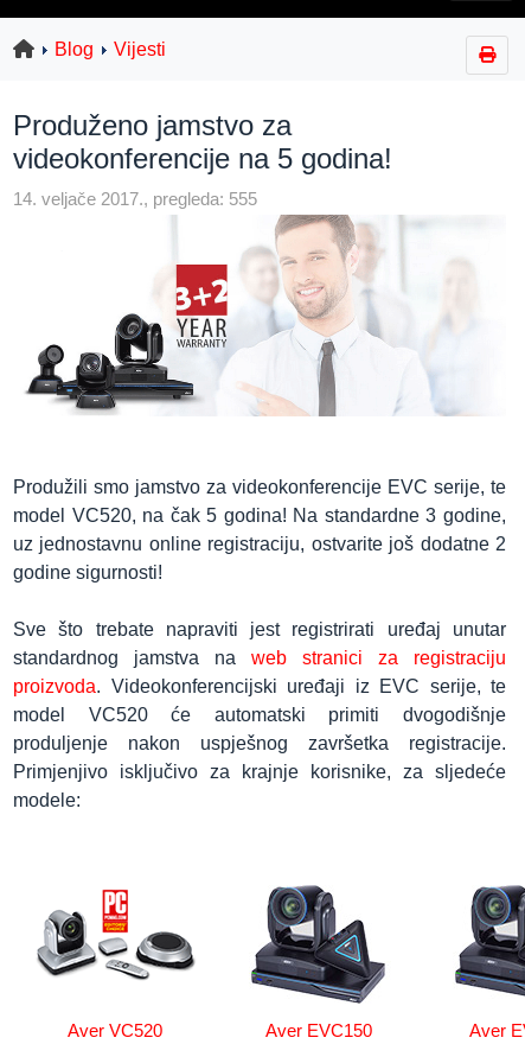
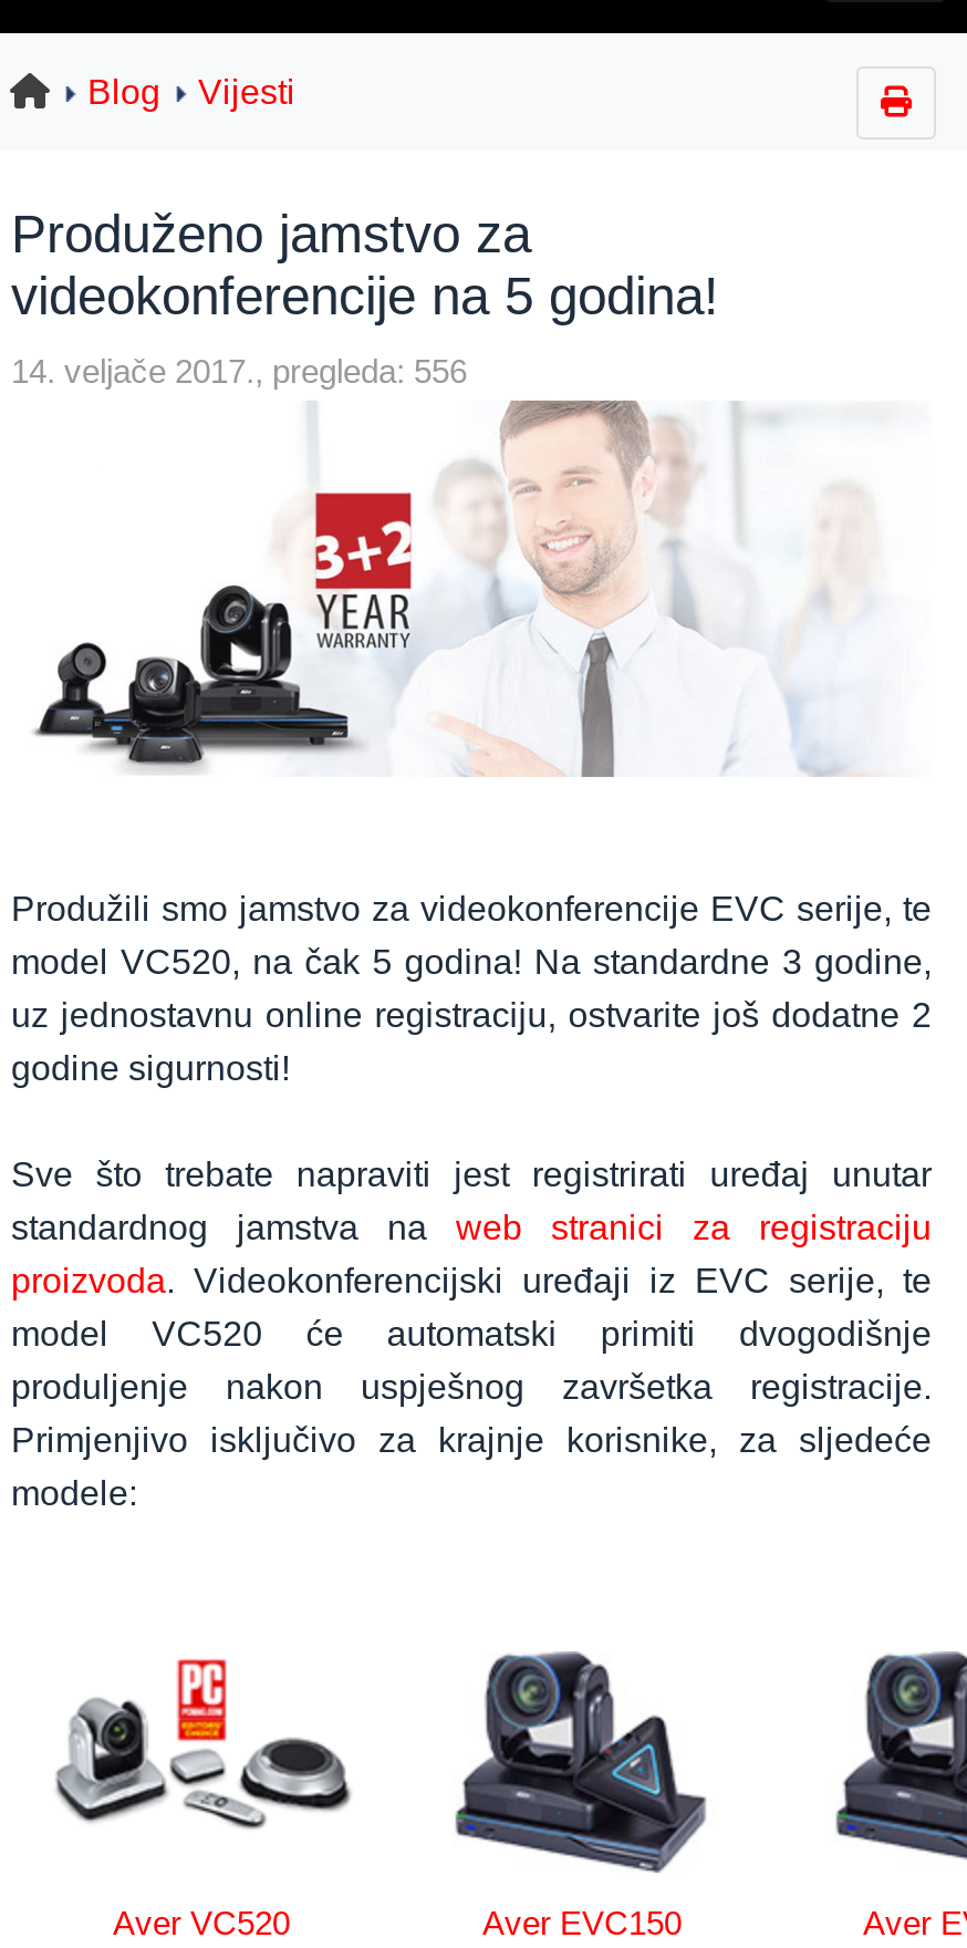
- 14. veljače 2017., pregleda: 555
+ 14. veljače 2017., pregleda: 556
